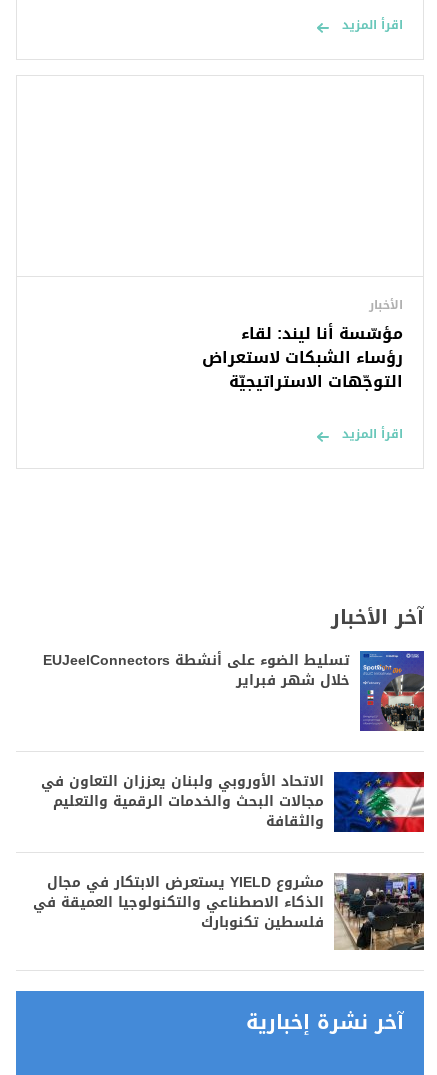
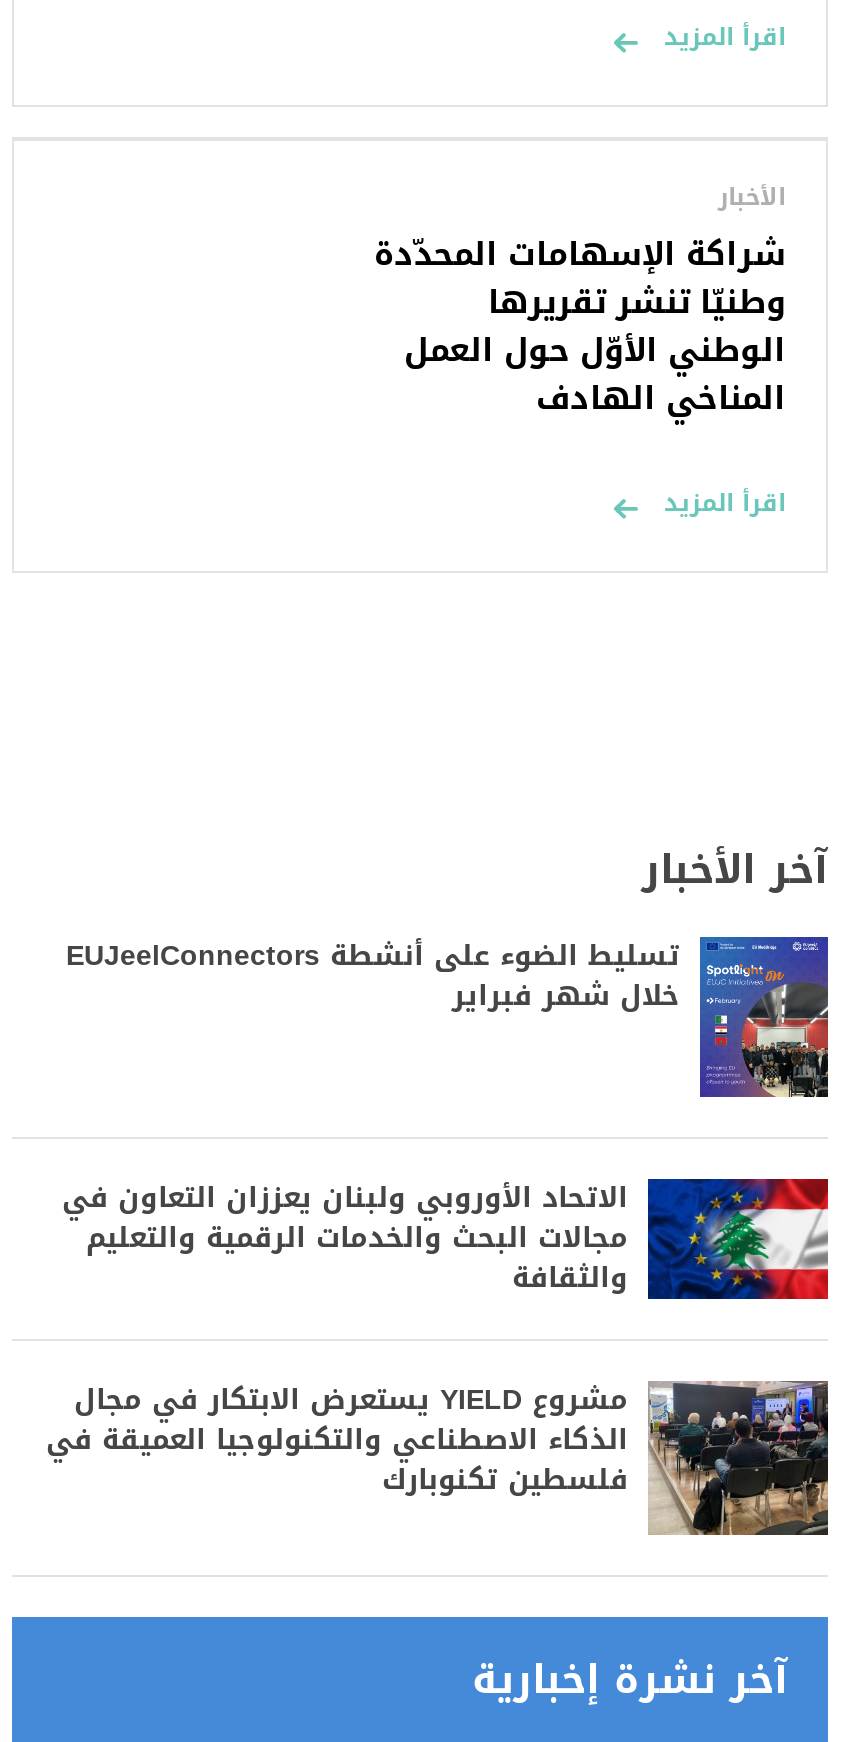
moved up: الأخبار

- مؤسّسة أنا ليند: لقاء
- رؤساء الشبكات لاستعراض
- التوجّهات الاستراتيجيّة
+ شراكة الإسهامات المحدّدة
+ وطنيّا تنشر تقريرها
+ الوطني الأوّل حول العمل
+ المناخي الهادف
